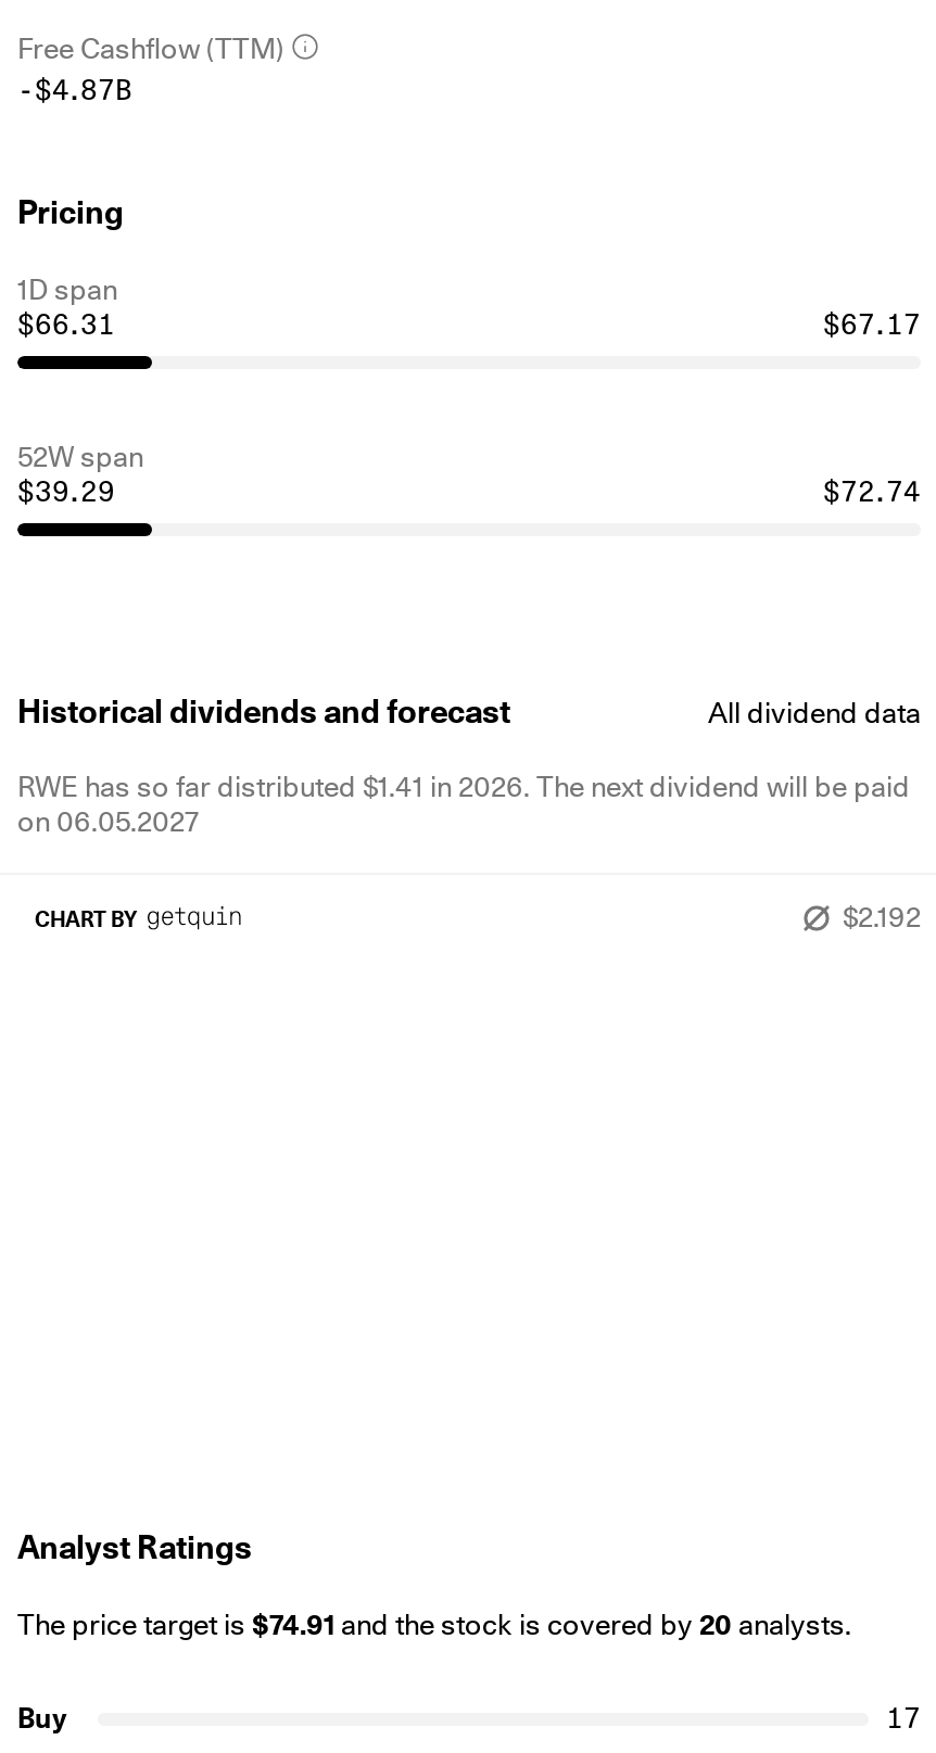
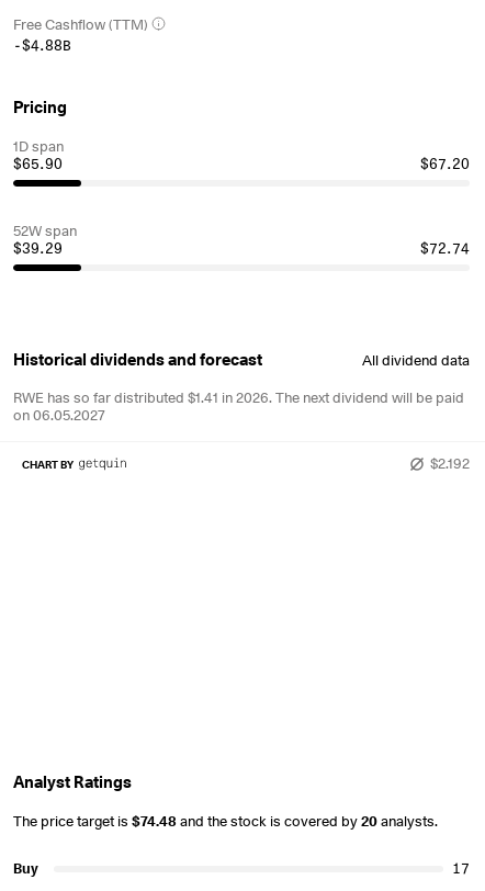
- -$4.87B
+ -$4.88B

- $66.31
+ $65.90

- $67.17
+ $67.20

- The price target is $74.91 and the stock is covered by 20 analysts.
+ The price target is $74.48 and the stock is covered by 20 analysts.
